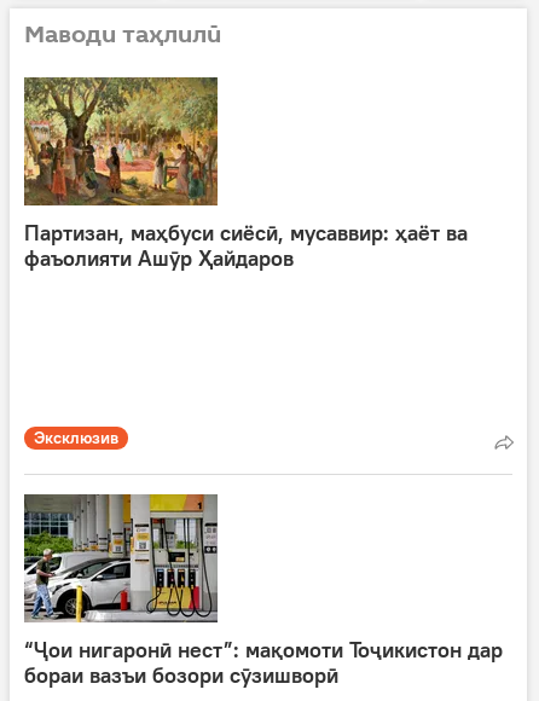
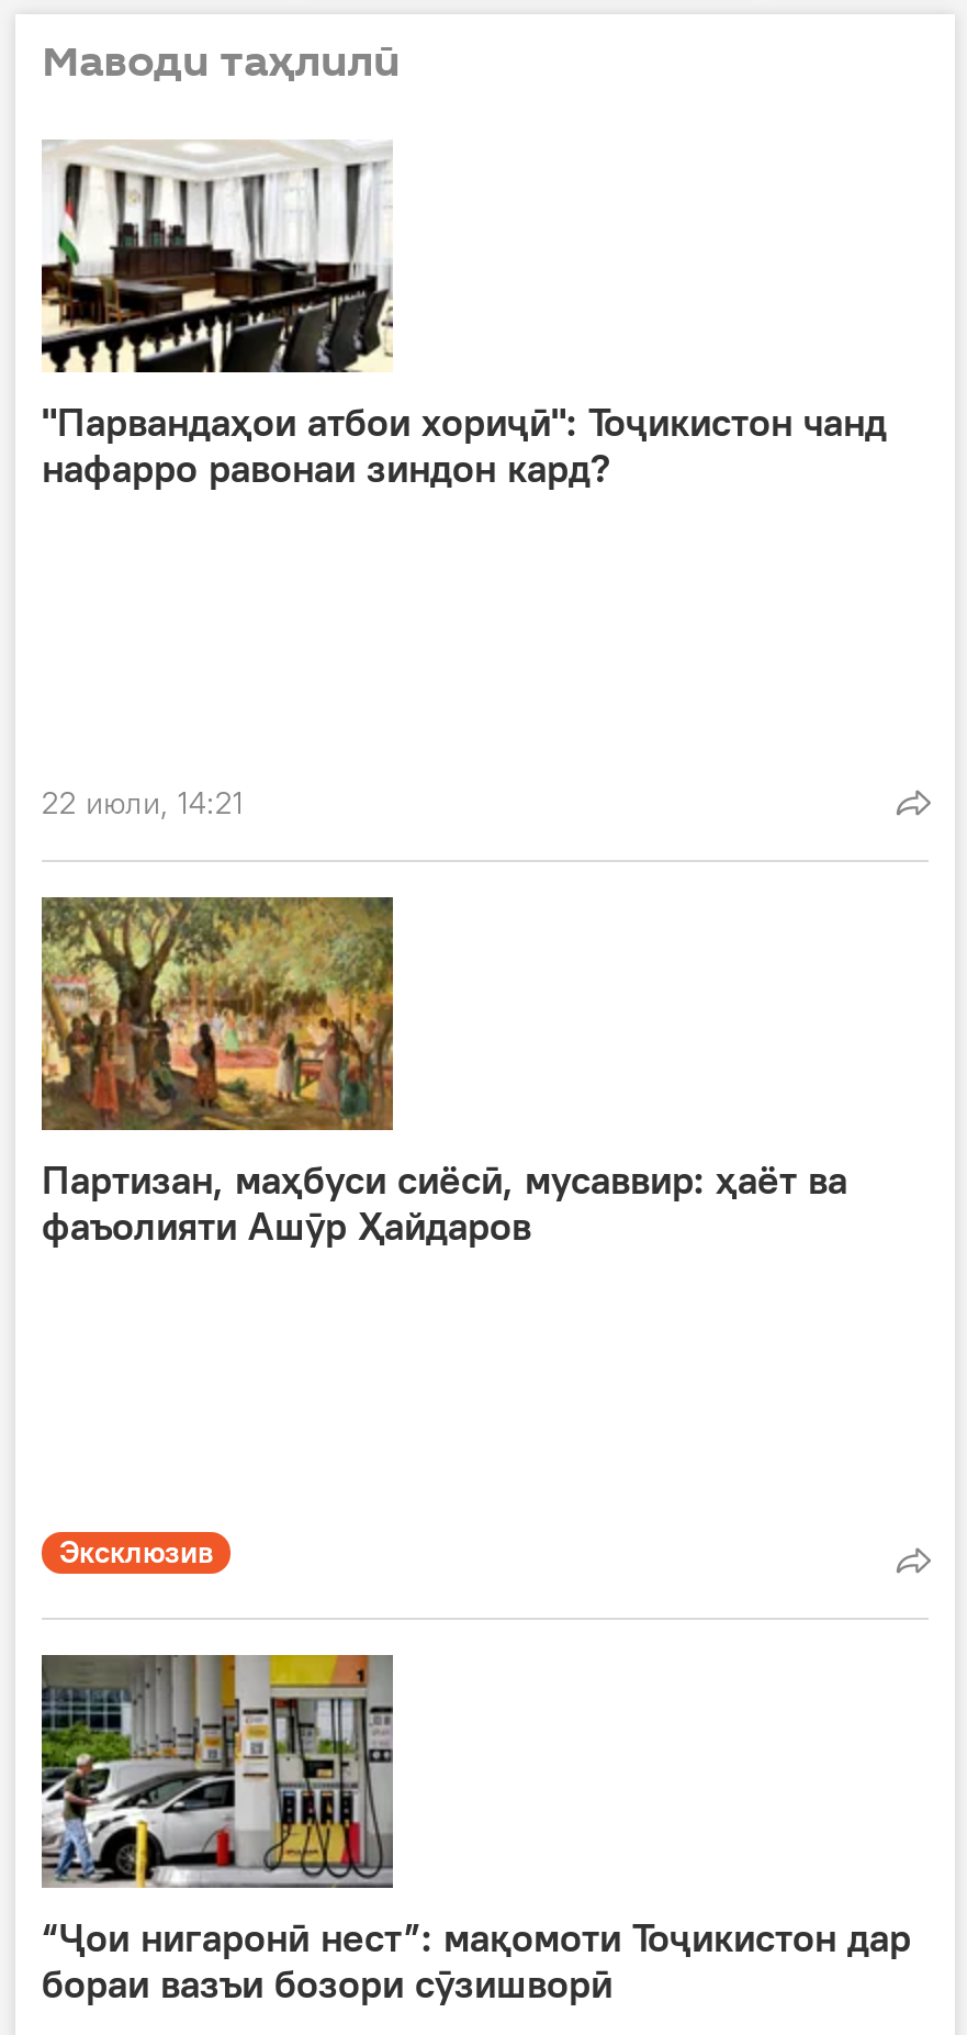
+ [image]
+ "Парвандаҳои атбои хориҷӣ": Тоҷикистон чанд
+ нафарро равонаи зиндон кард?

+ 22 июли, 14:21
